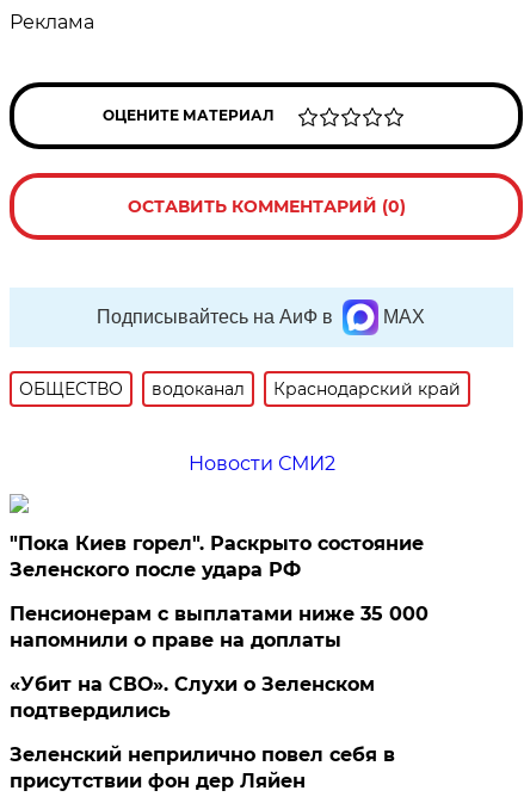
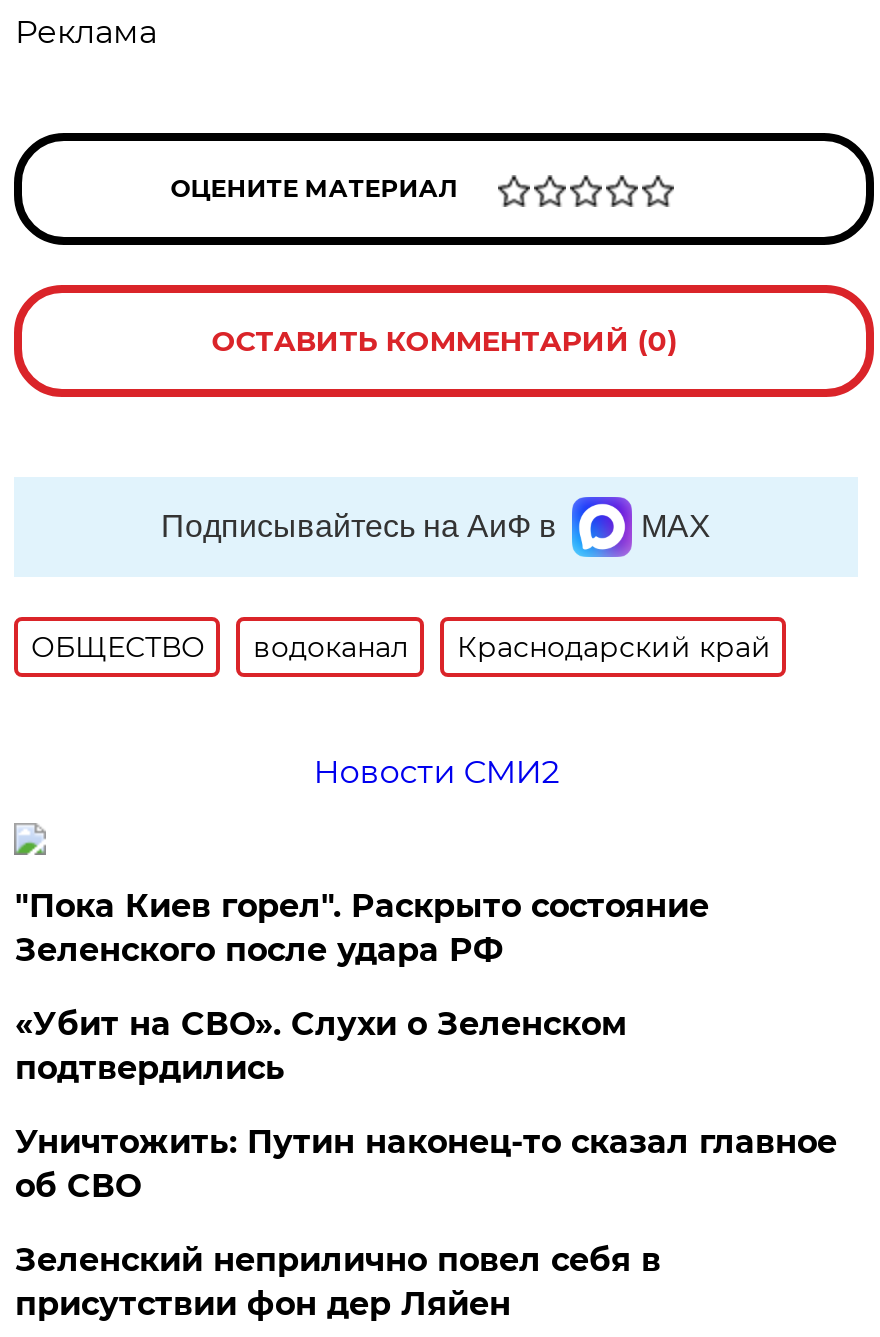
- Пенсионерам с выплатами ниже 35 000
- напомнили о праве на доплаты

moved up: «Убит на СВО». Слухи о Зеленском | подтвердились

+ Уничтожить: Путин наконец-то сказал главное
+ об СВО
